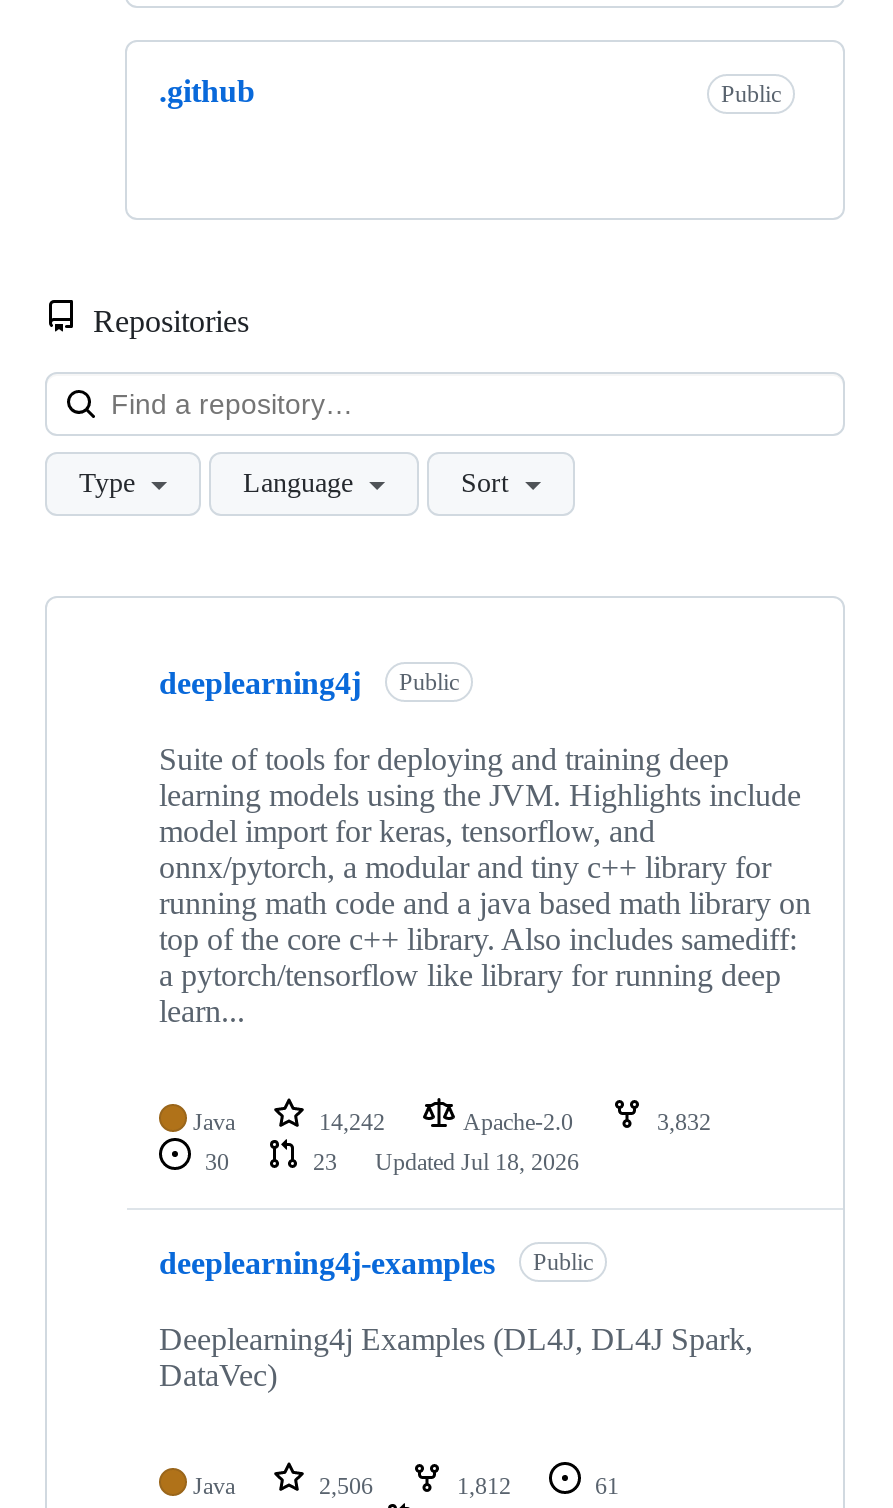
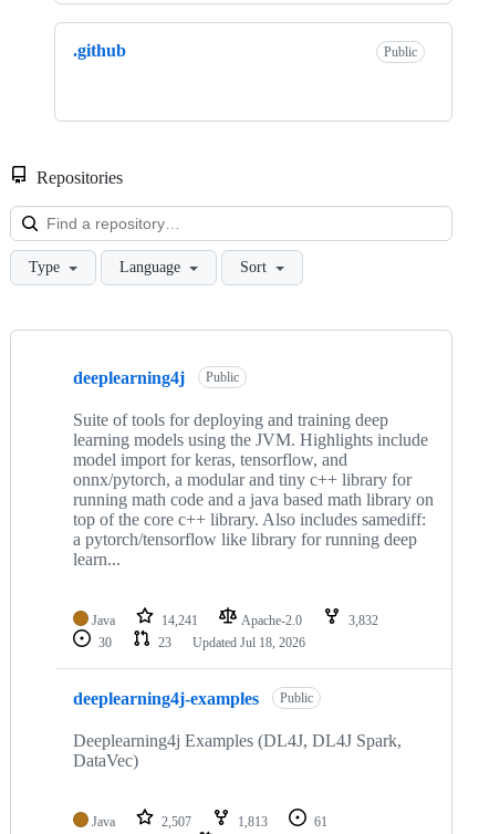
- 14,242
+ 14,241

- 2,506
+ 2,507

- 1,812
+ 1,813
